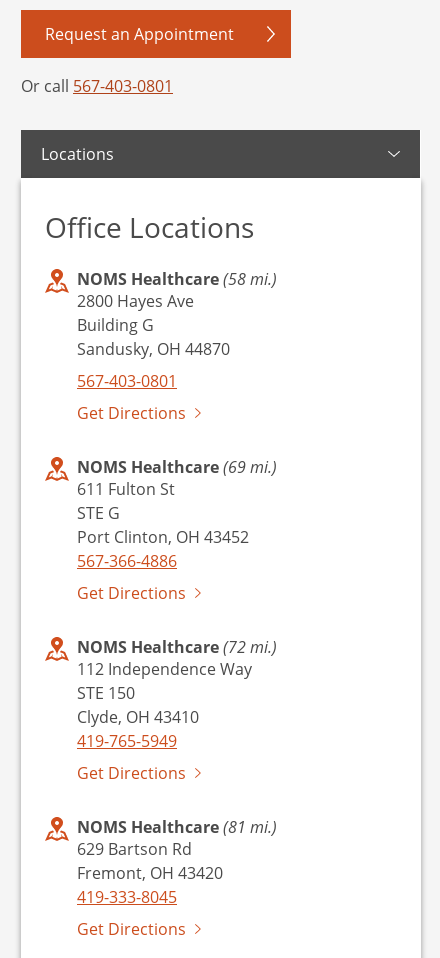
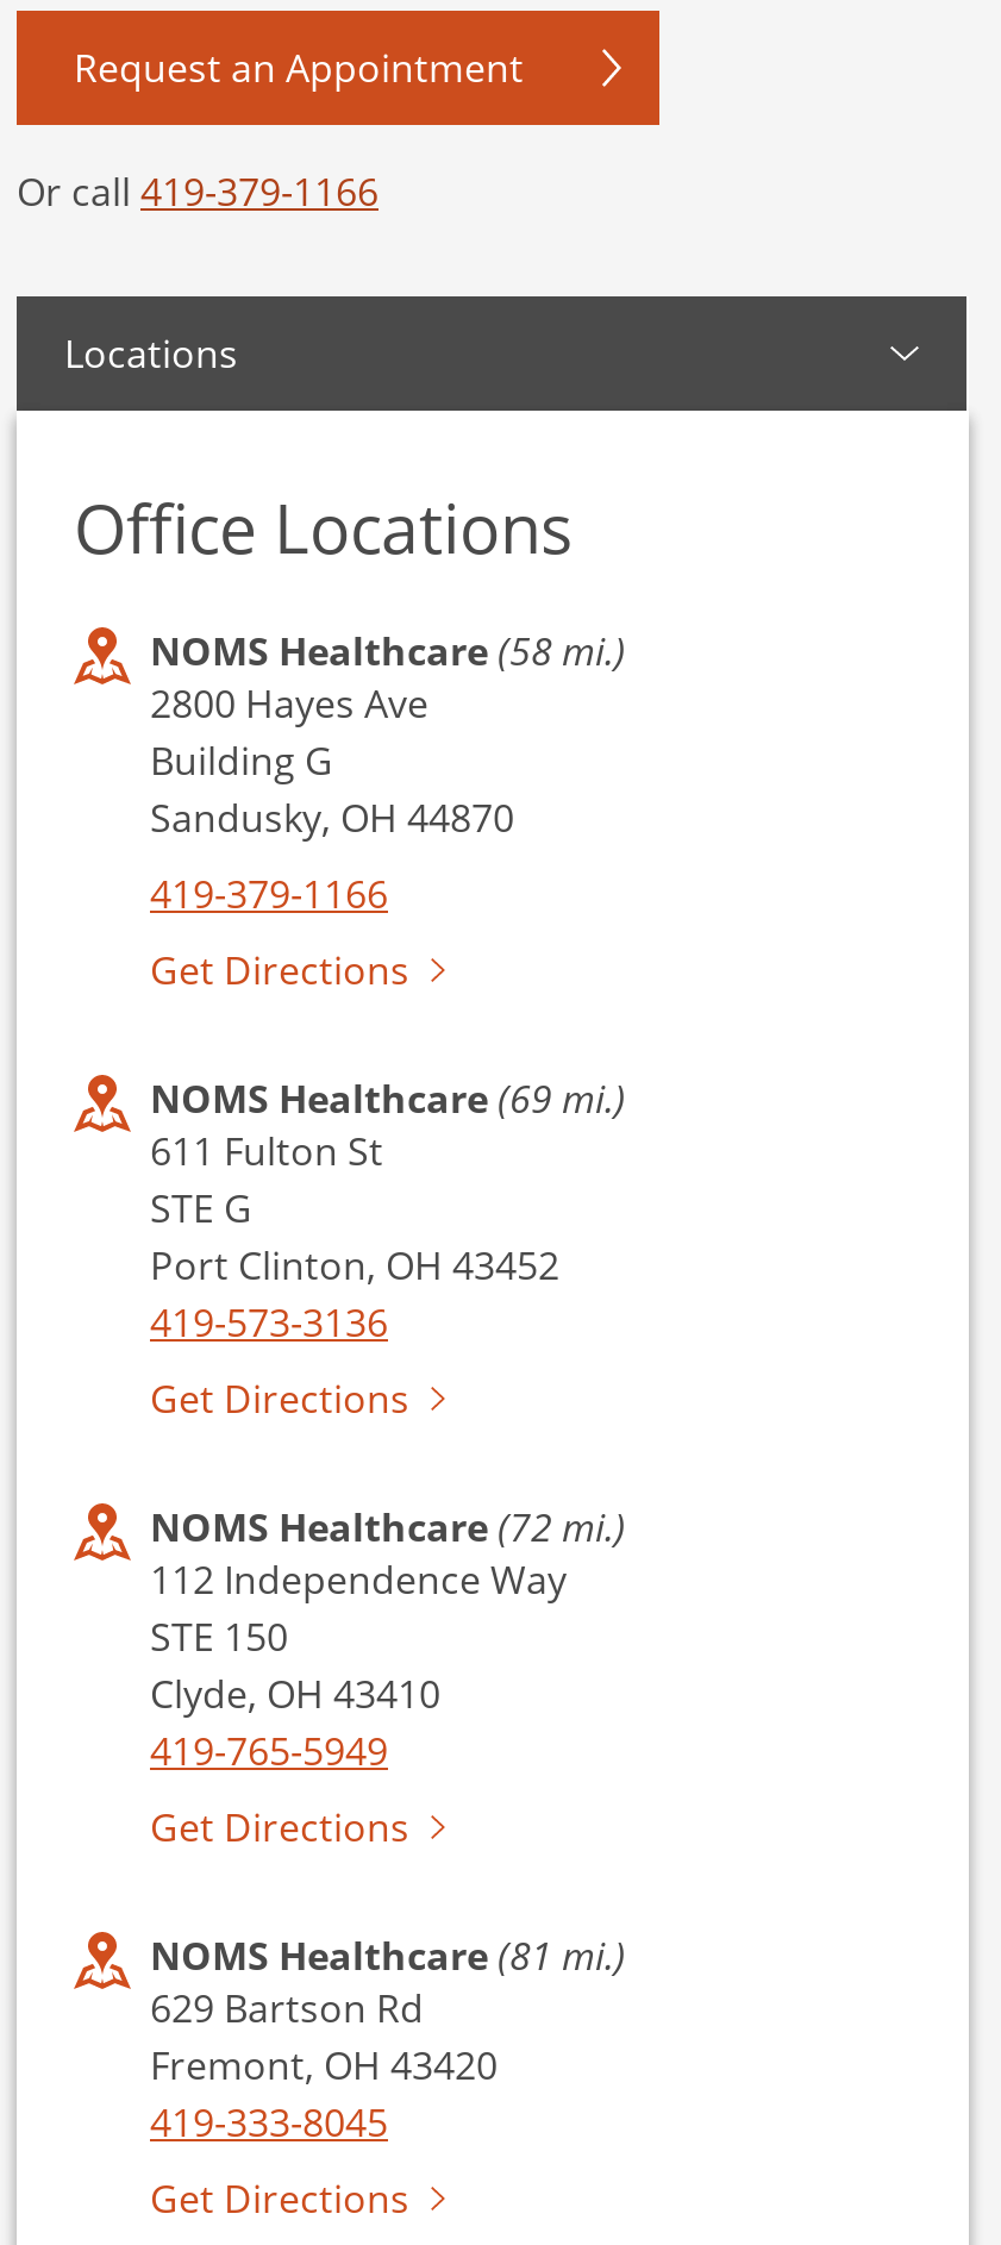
- Or call 567-403-0801
+ Or call 419-379-1166

- 567-403-0801
+ 419-379-1166

- 567-366-4886
+ 419-573-3136
